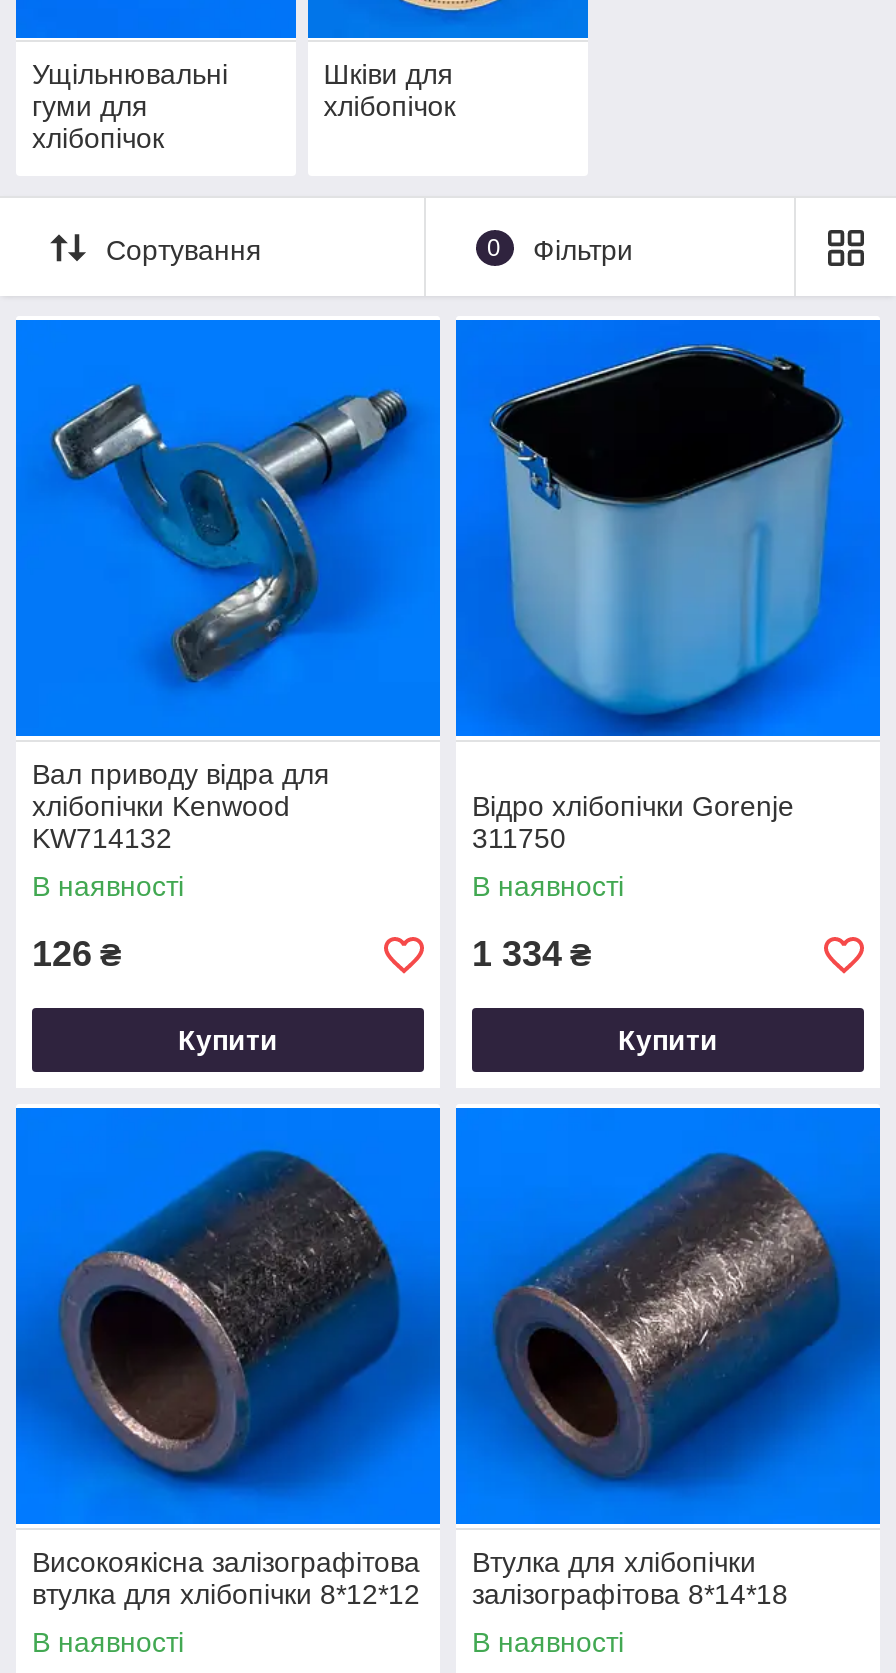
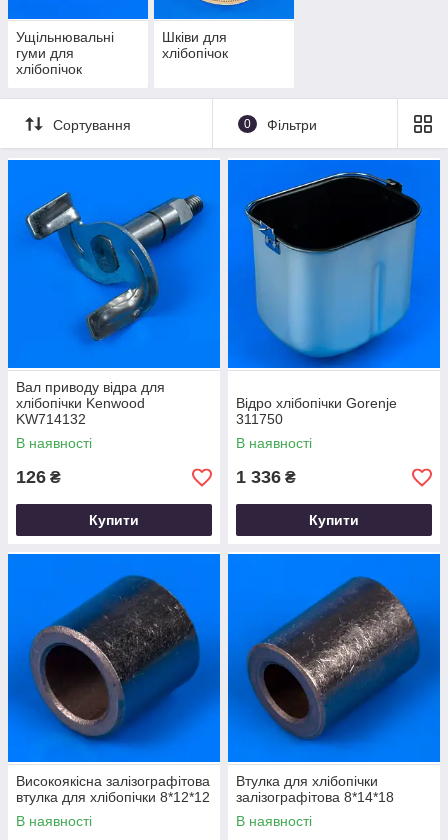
- 1 334 ₴
+ 1 336 ₴
